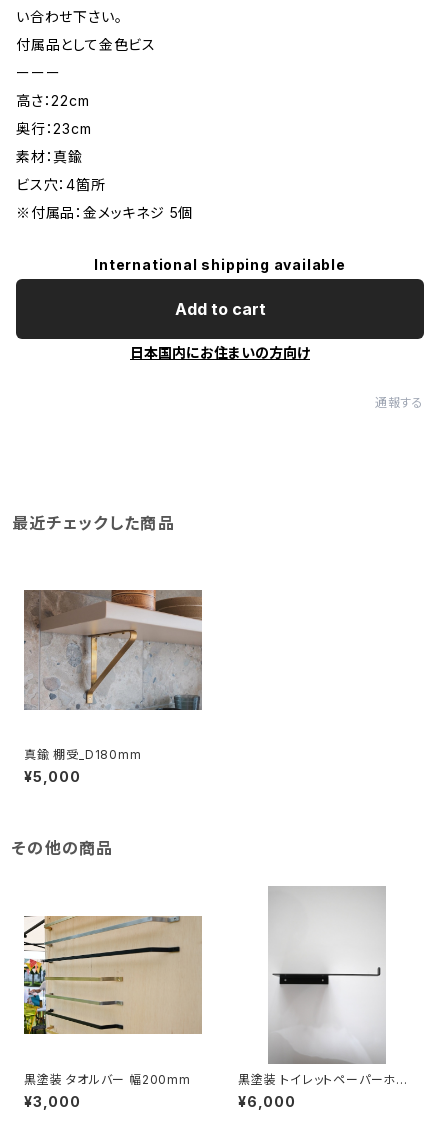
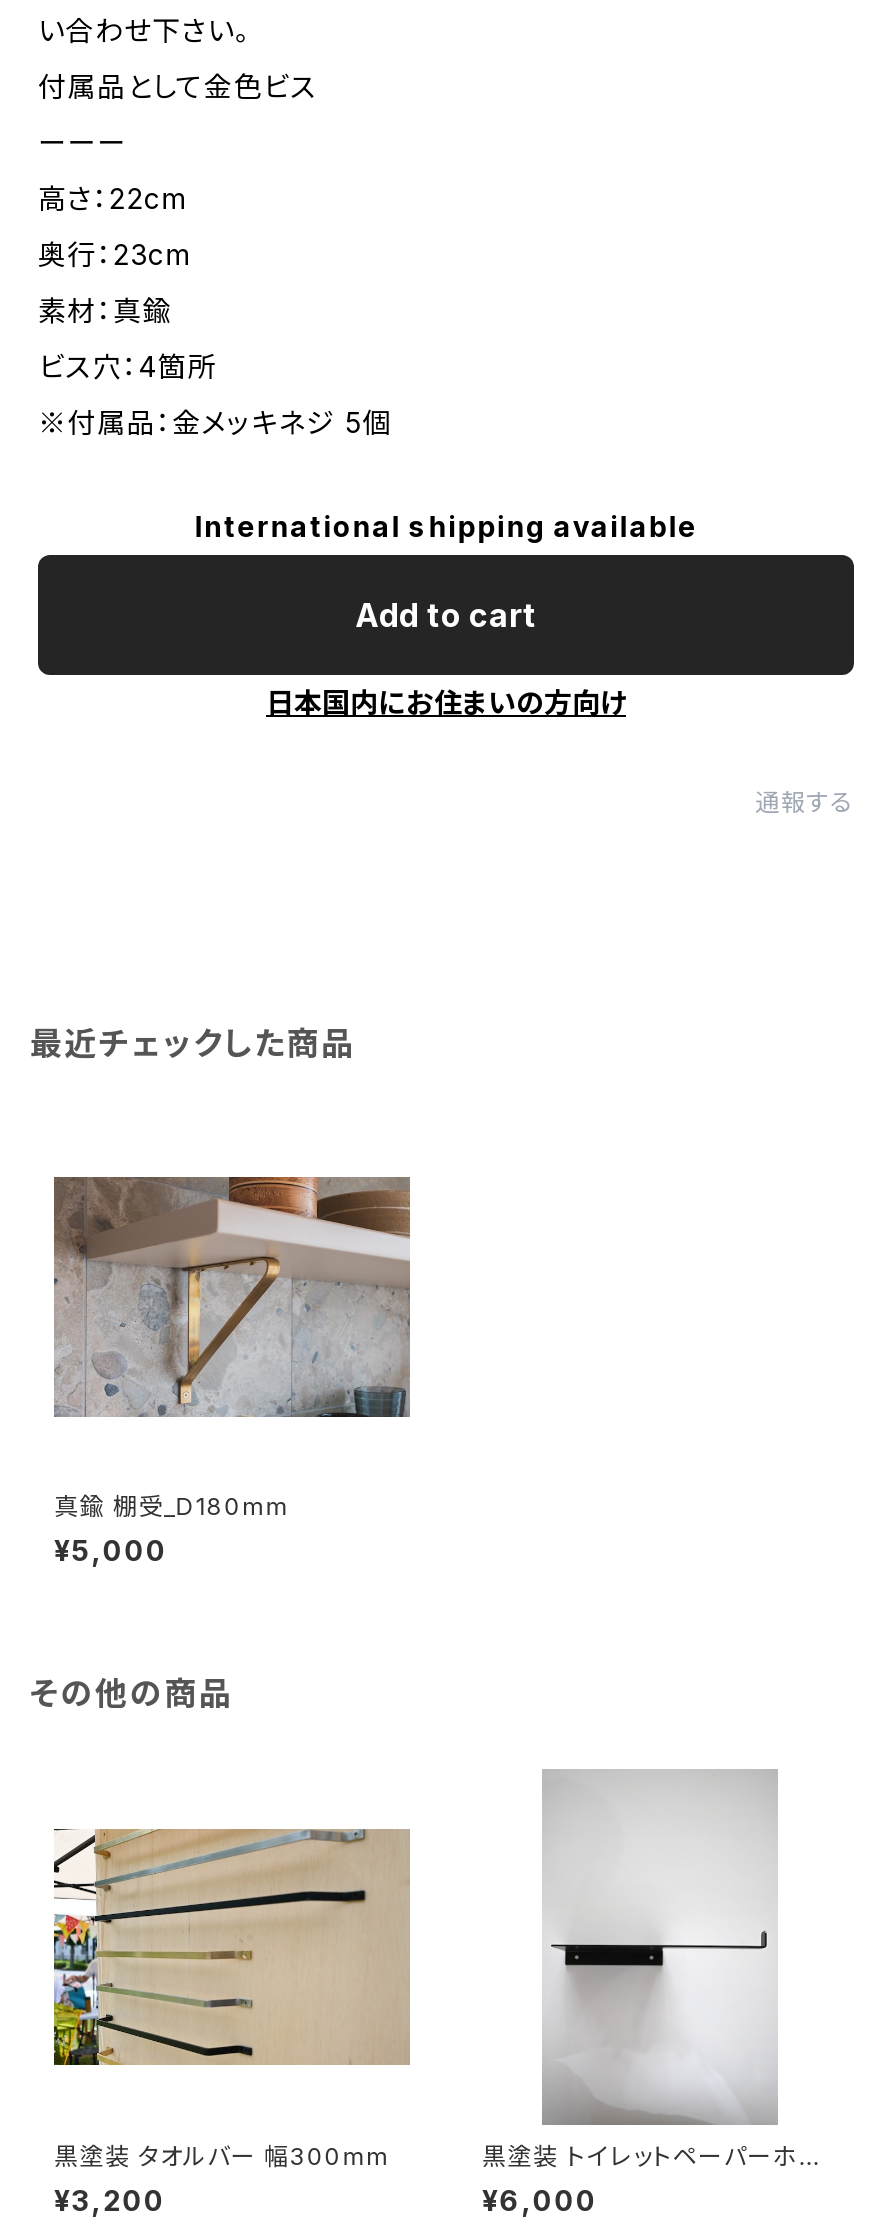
- 黒塗装 タオルバー 幅200mm
+ 黒塗装 タオルバー 幅300mm

- ¥3,000
+ ¥3,200
